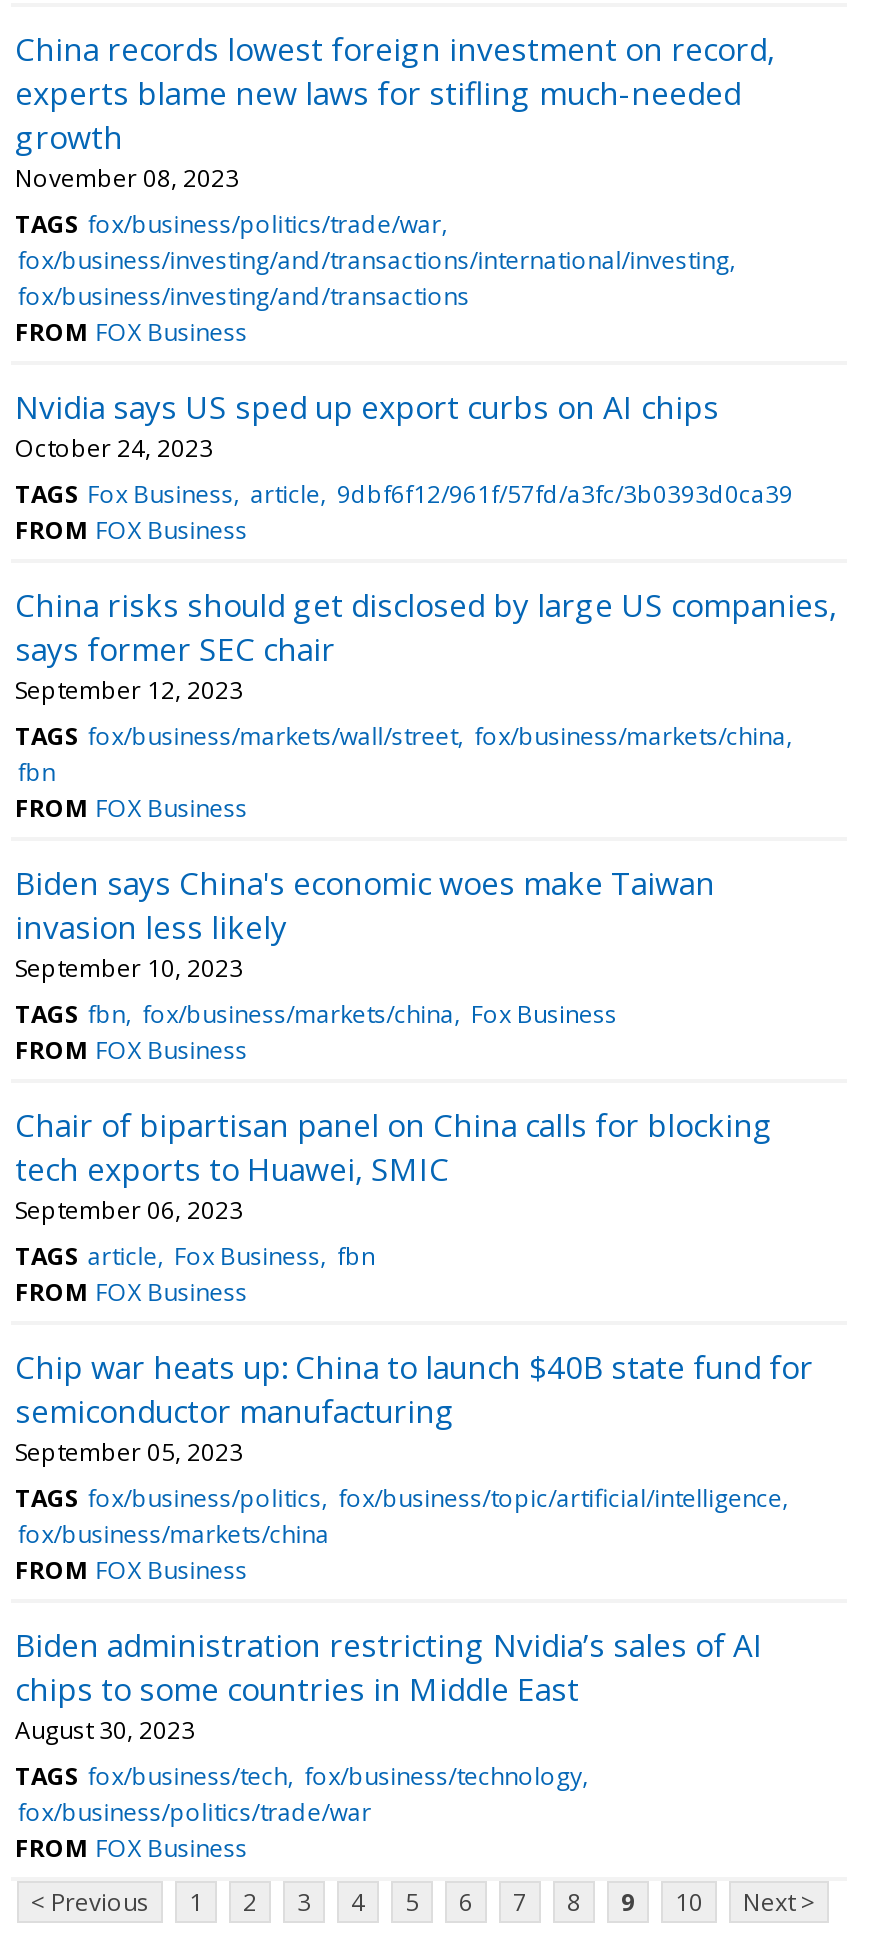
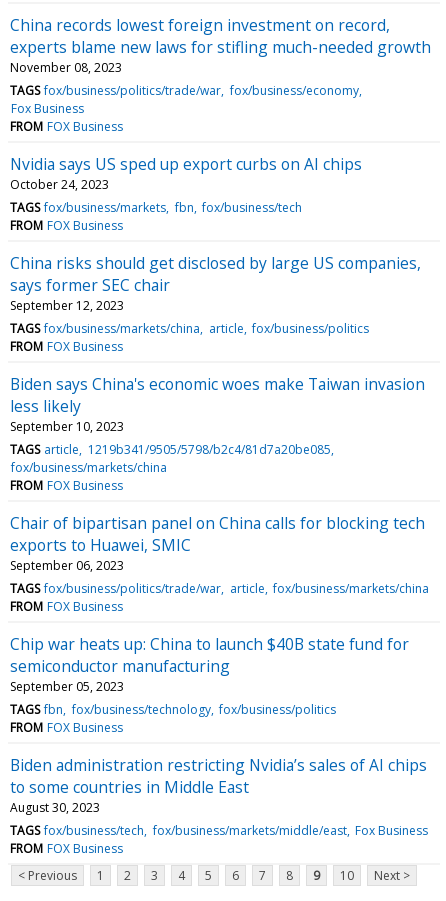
- TAGS fox/business/politics/trade/war
- fox/business/investing/and/transactions/international/investing
- fox/business/investing/and/transactions
+ TAGS fox/business/politics/trade/war fox/business/economy
+ Fox Business

- TAGS Fox Business article 9dbf6f12/961f/57fd/a3fc/3b0393d0ca39
+ TAGS fox/business/markets fbn fox/business/tech

- TAGS fox/business/markets/wall/street fox/business/markets/china
- fbn
+ TAGS fox/business/markets/china article fox/business/politics

- TAGS fbn fox/business/markets/china Fox Business
+ TAGS article 1219b341/9505/5798/b2c4/81d7a20be085

- TAGS article Fox Business fbn
+ TAGS fox/business/politics/trade/war article fox/business/markets/china

- TAGS fox/business/politics fox/business/topic/artificial/intelligence
+ TAGS fbn fox/business/technology fox/business/politics

moved up: fox/business/markets/china

- TAGS fox/business/tech fox/business/technology
- fox/business/politics/trade/war
+ TAGS fox/business/tech fox/business/markets/middle/east Fox Business
